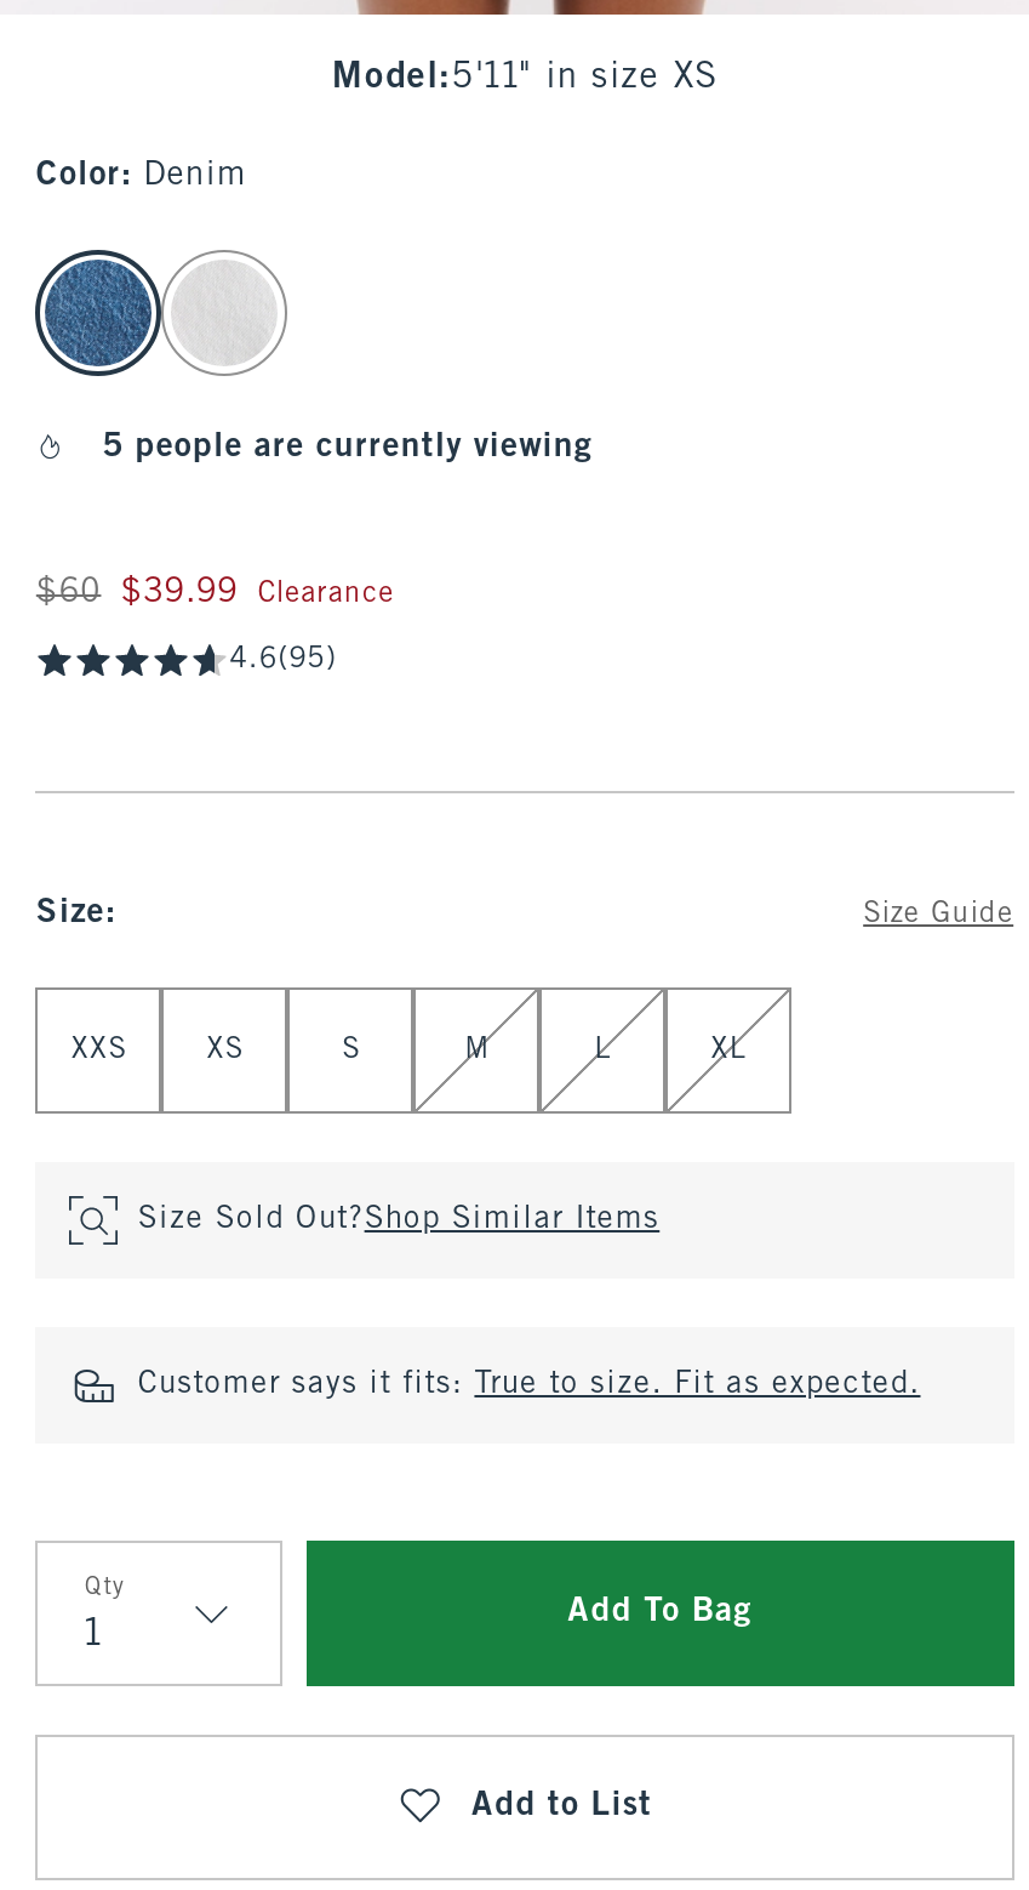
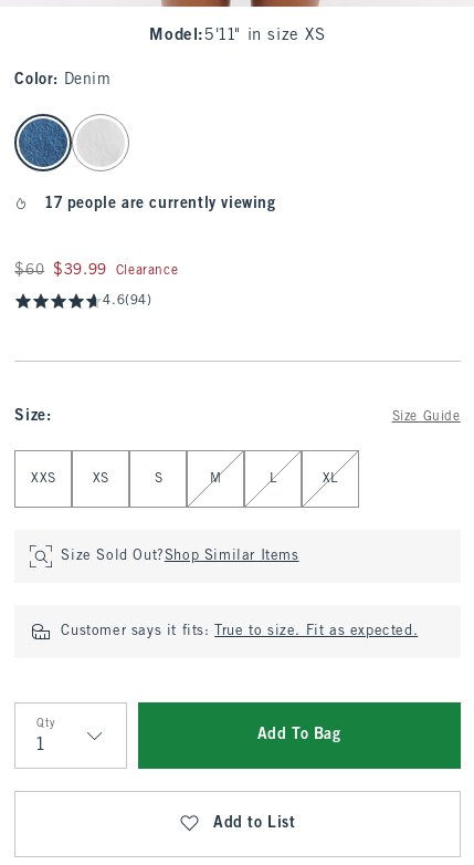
- 5 people are currently viewing
+ 17 people are currently viewing

- 4.6(95)
+ 4.6(94)
